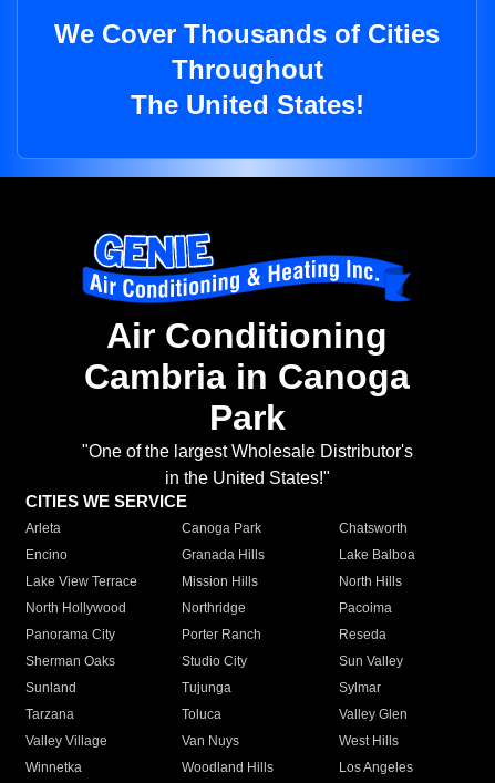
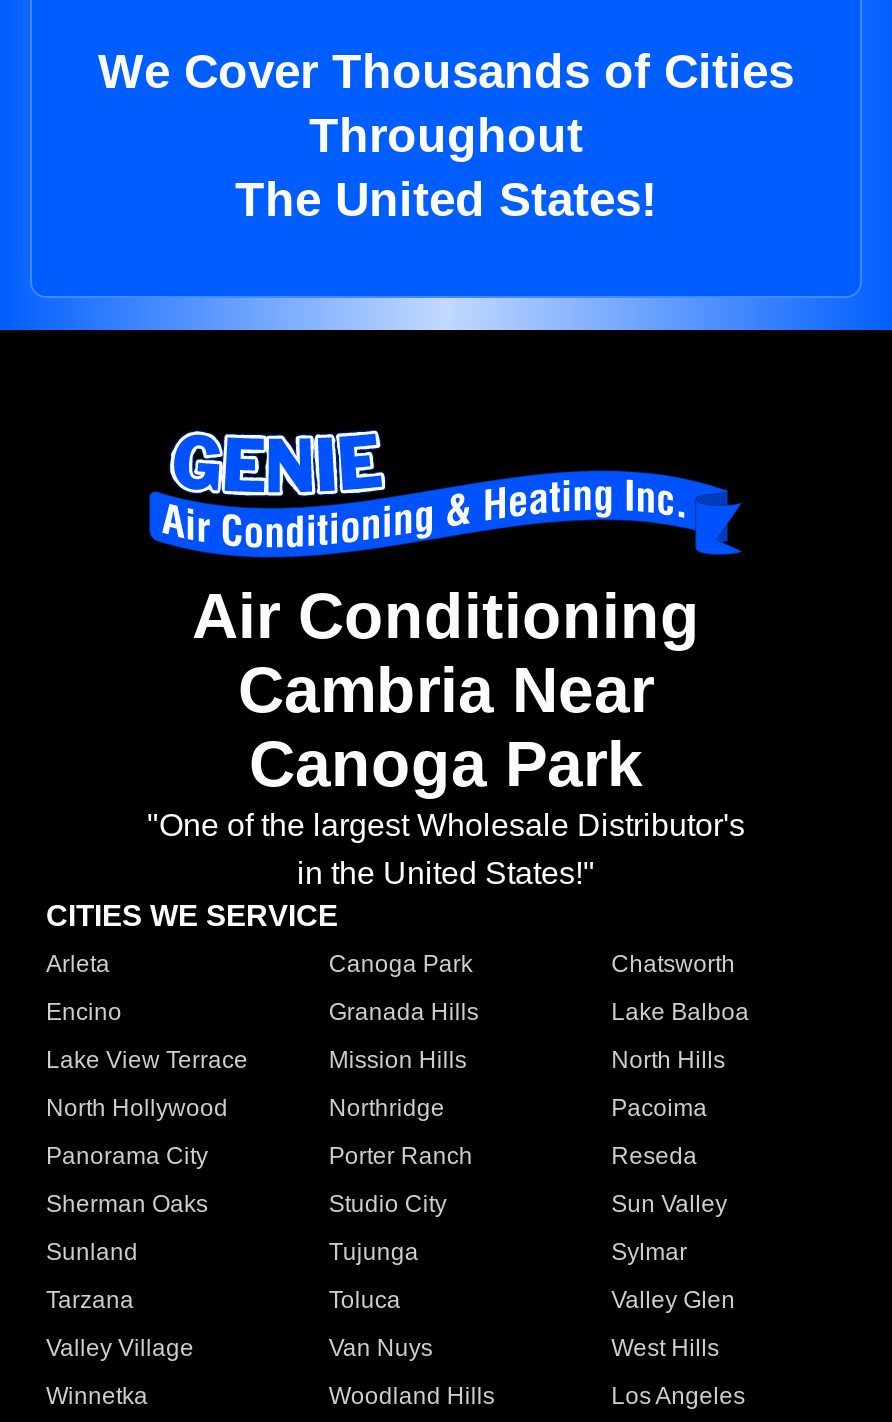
- Cambria in Canoga
- Park
+ Cambria Near
+ Canoga Park
